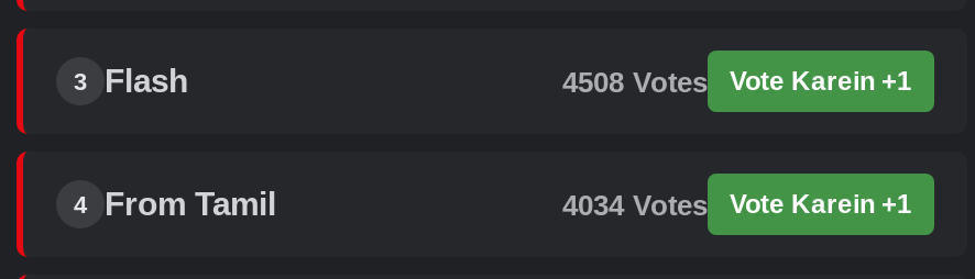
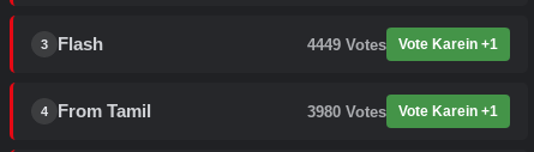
- 4508 Votes Vote Karein +1
+ 4449 Votes Vote Karein +1

- 4034 Votes Vote Karein +1
+ 3980 Votes Vote Karein +1
